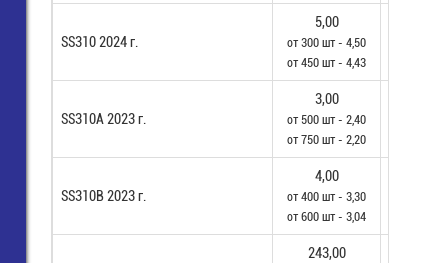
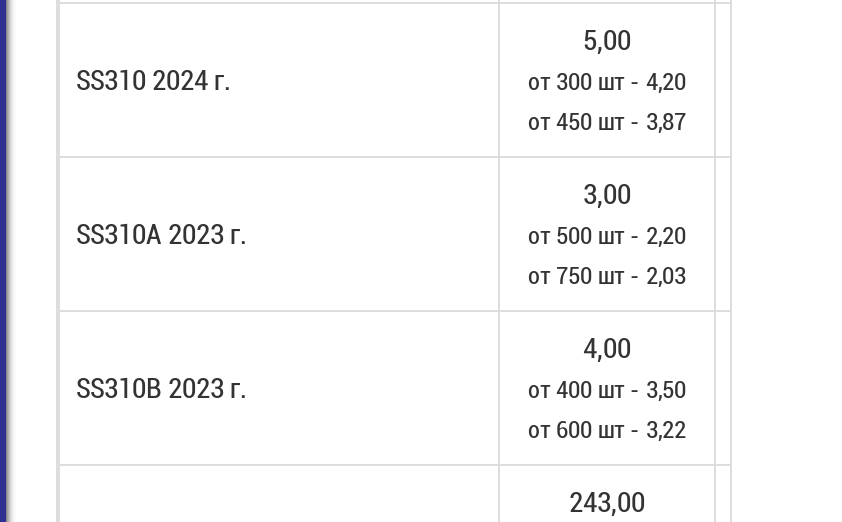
- от 300 шт - 4,50
+ от 300 шт - 4,20

- от 450 шт - 4,43
+ от 450 шт - 3,87

- от 500 шт - 2,40
+ от 500 шт - 2,20

- от 750 шт - 2,20
+ от 750 шт - 2,03

- от 400 шт - 3,30
+ от 400 шт - 3,50

- от 600 шт - 3,04
+ от 600 шт - 3,22
